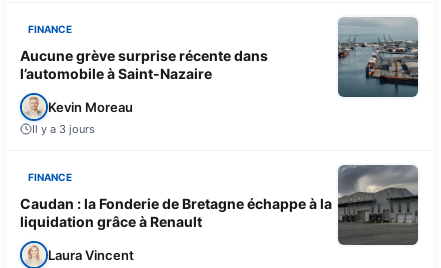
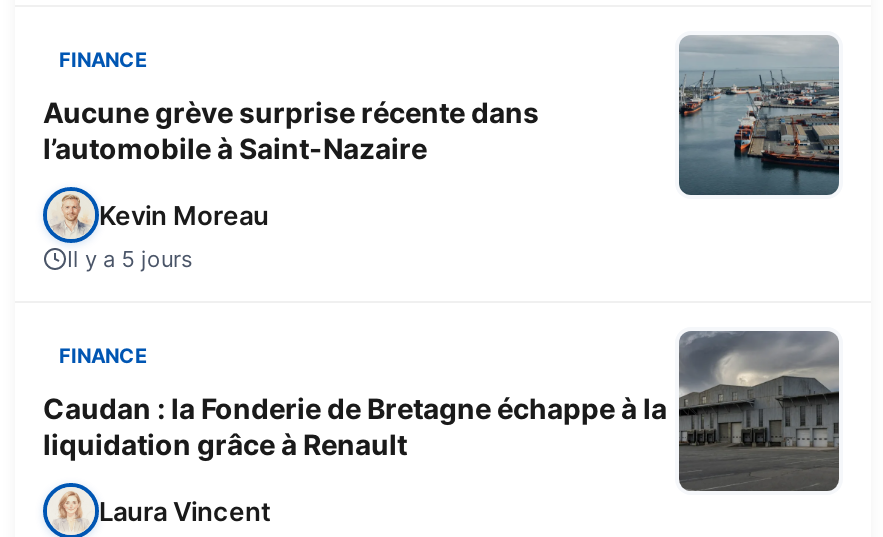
- Il y a 3 jours
+ Il y a 5 jours
